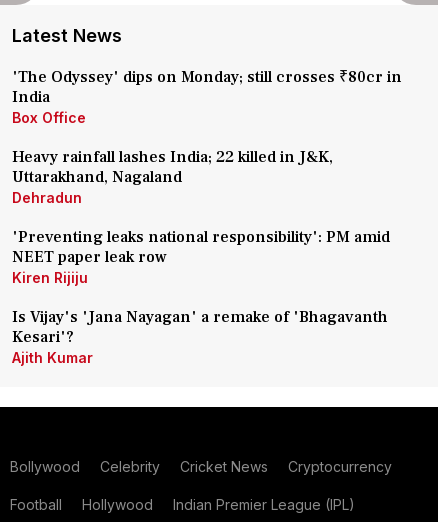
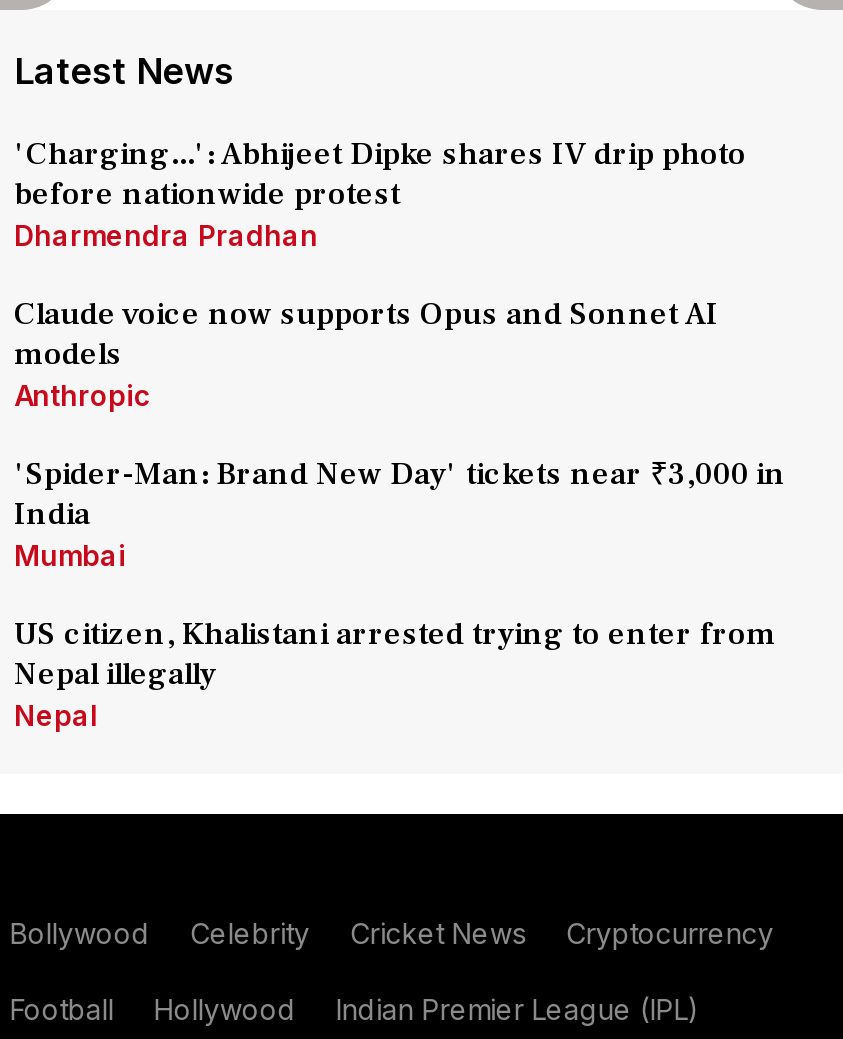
- 'The Odyssey' dips on Monday; still crosses ₹80cr in
+ 'Charging...': Abhijeet Dipke shares IV drip photo
+ before nationwide protest
+ Dharmendra Pradhan
+ Claude voice now supports Opus and Sonnet AI
+ models
+ Anthropic
+ 'Spider-Man: Brand New Day' tickets near ₹3,000 in

moved down: India

- Box Office
- Heavy rainfall lashes India; 22 killed in J&K,
- Uttarakhand, Nagaland
- Dehradun
- 'Preventing leaks national responsibility': PM amid
- NEET paper leak row
- Kiren Rijiju
- Is Vijay's 'Jana Nayagan' a remake of 'Bhagavanth
- Kesari'?
- Ajith Kumar
+ Mumbai
+ US citizen, Khalistani arrested trying to enter from
+ Nepal illegally
+ Nepal
